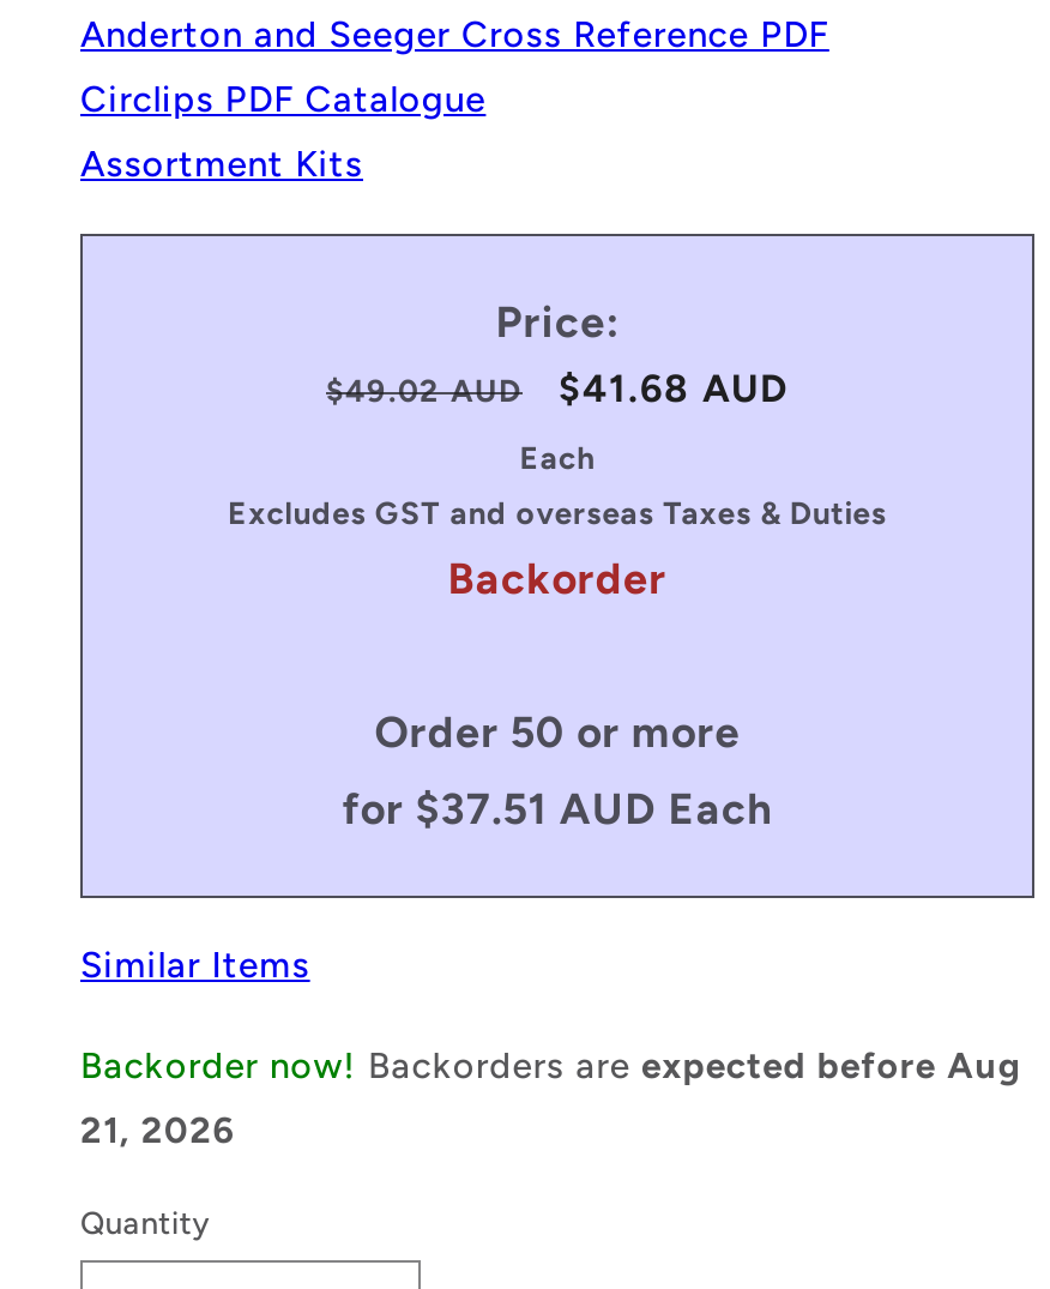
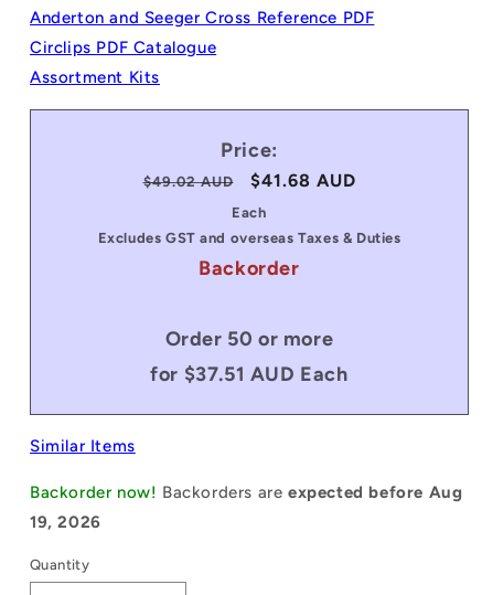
- 21, 2026
+ 19, 2026
